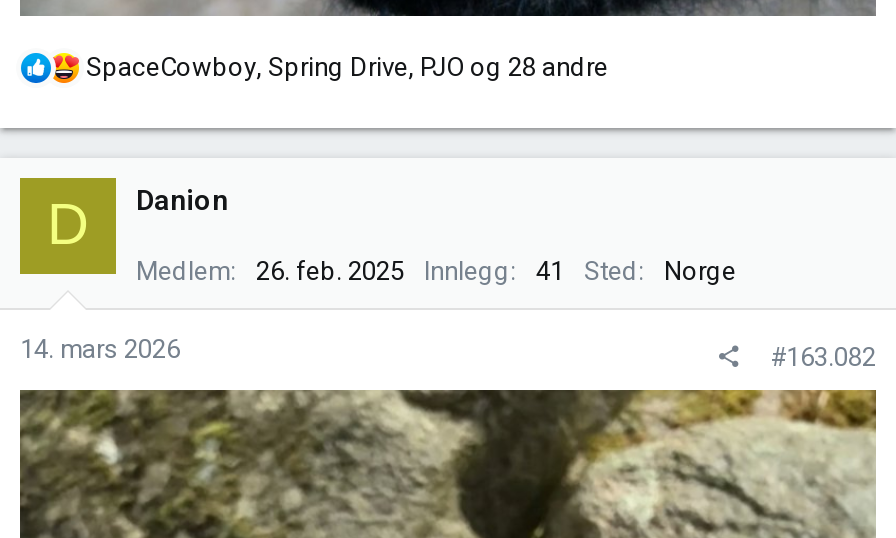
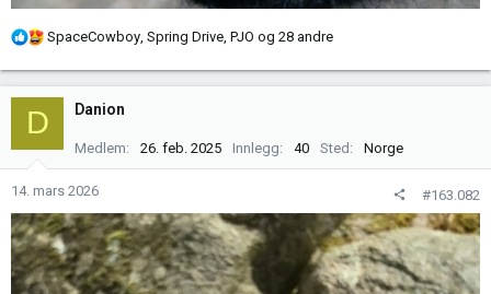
- 41
+ 40
